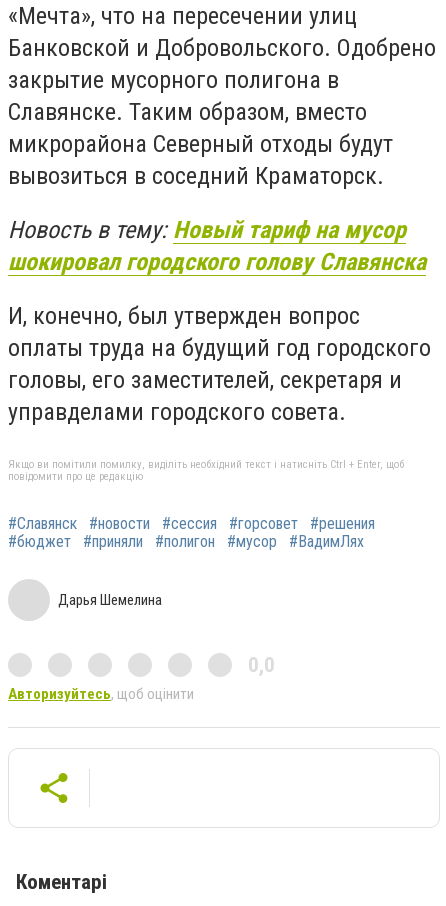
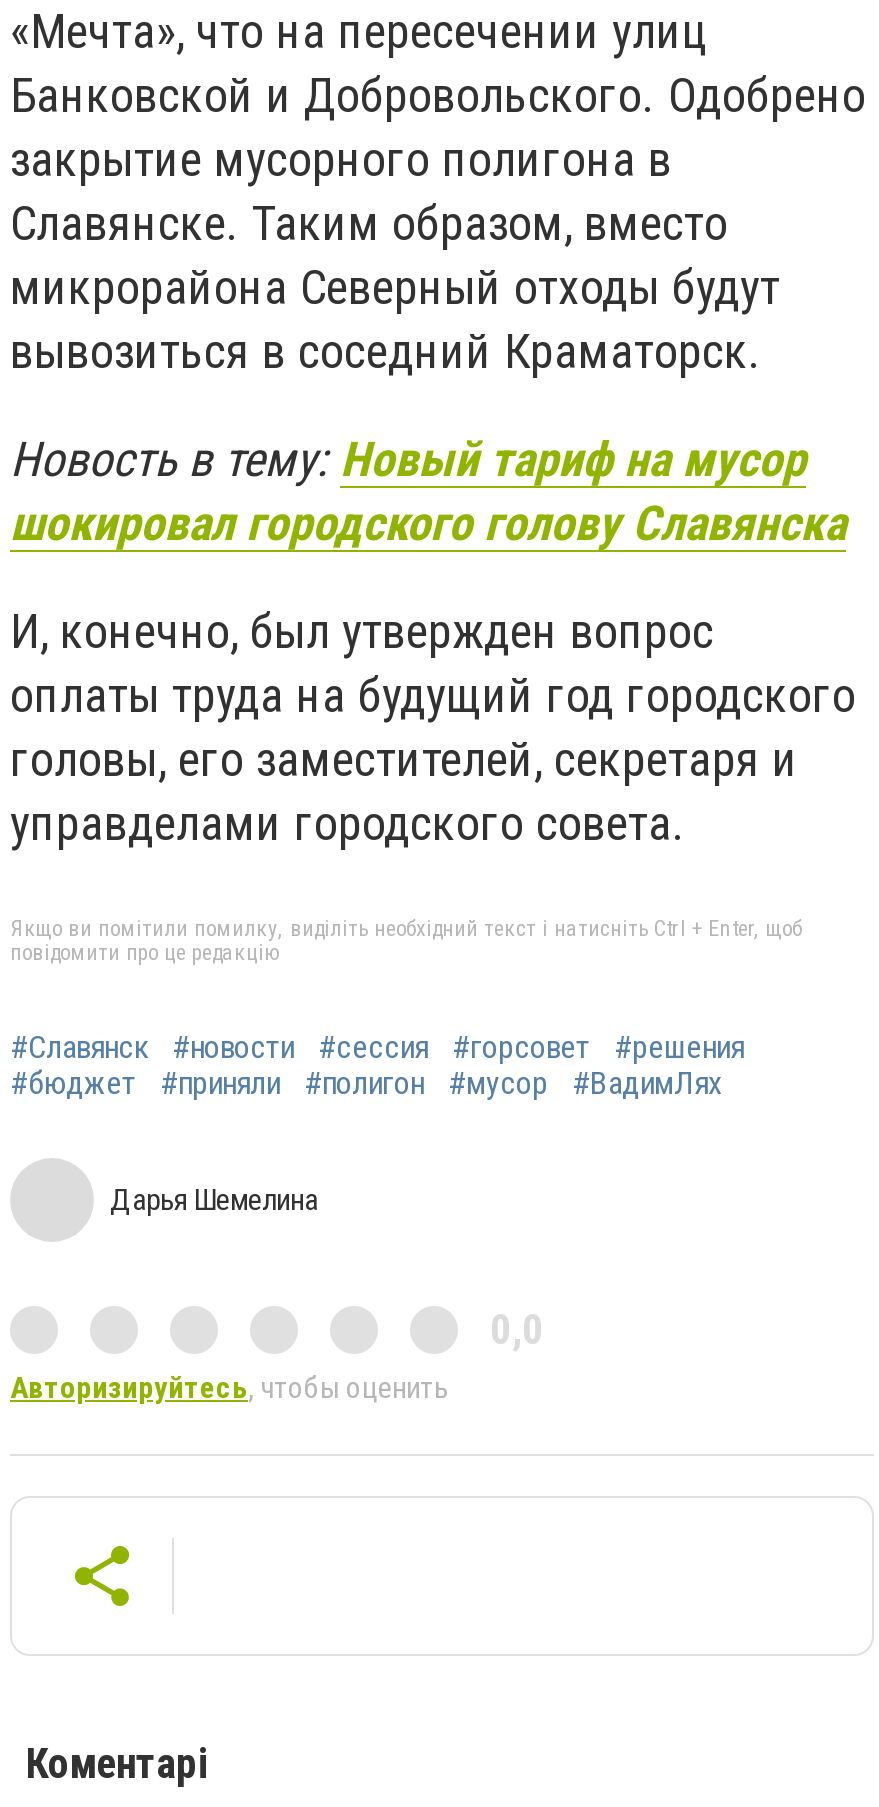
- Авторизуйтесь, щоб оцінити
+ Авторизируйтесь, чтобы оценить
